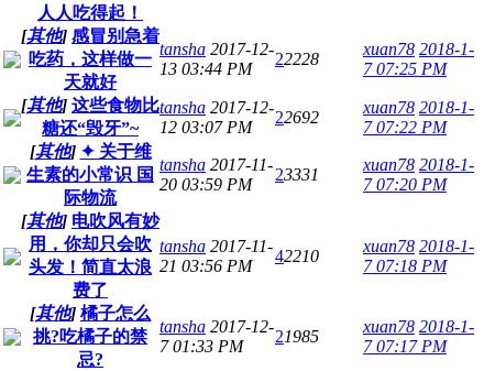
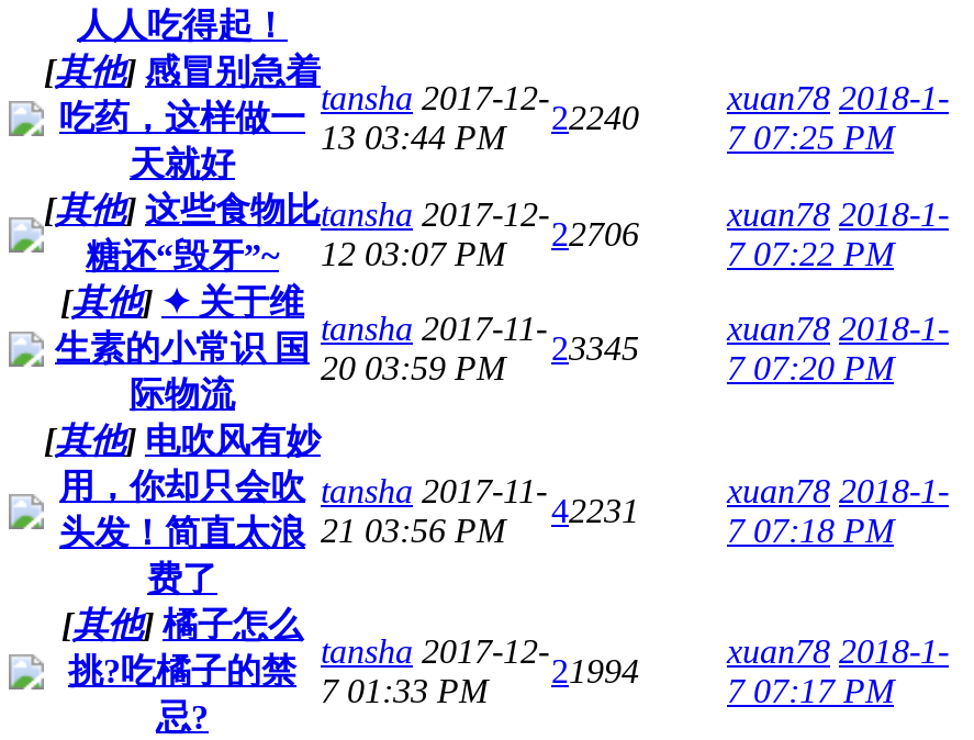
- 22228
+ 22240

- 22692
+ 22706

- 23331
+ 23345

- 42210
+ 42231

- 2 1985
+ 2 1994
